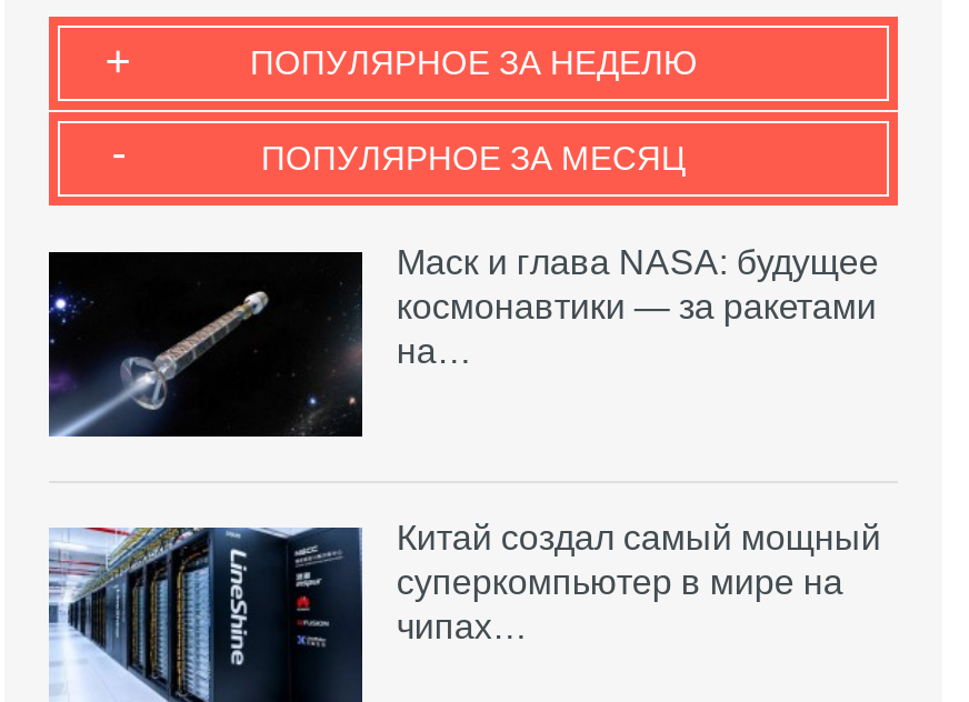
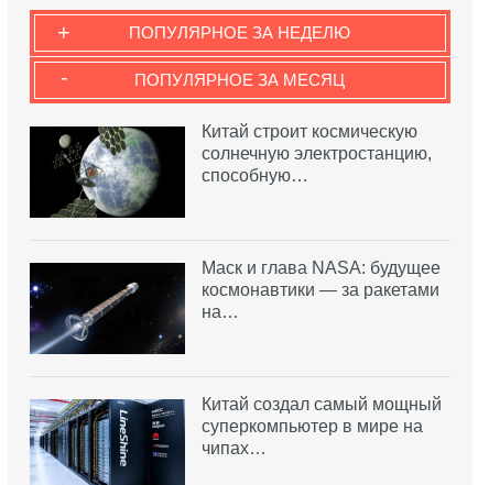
+ [image]
+ Китай строит космическую
+ солнечную электростанцию,
+ способную…
